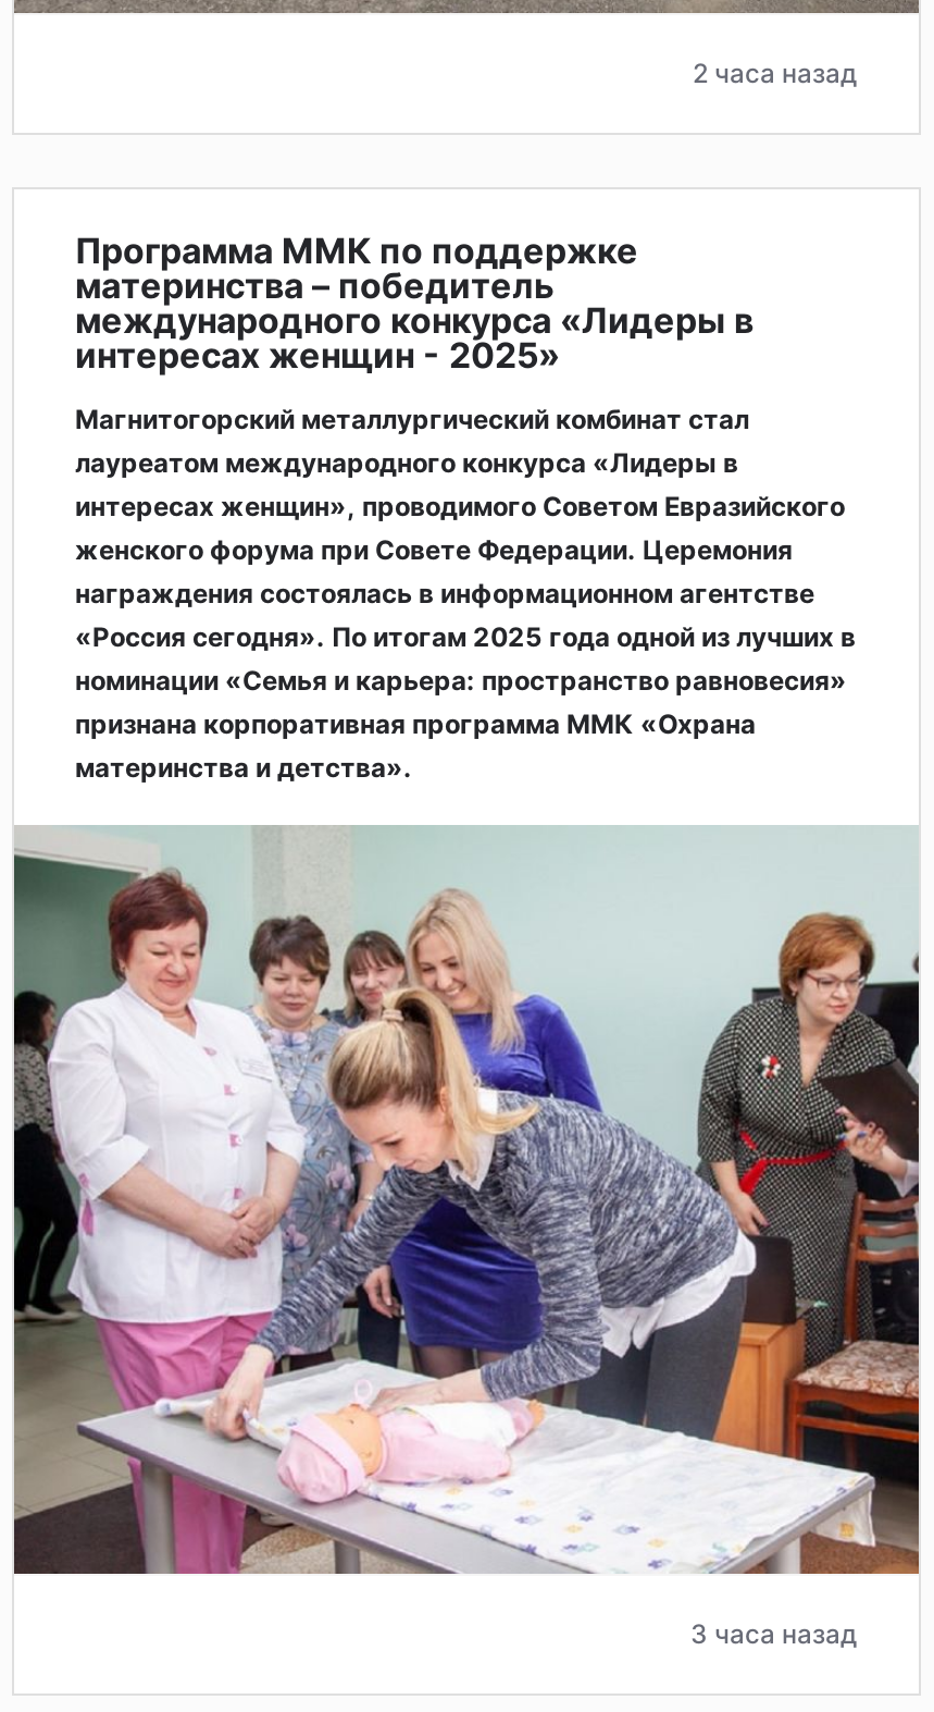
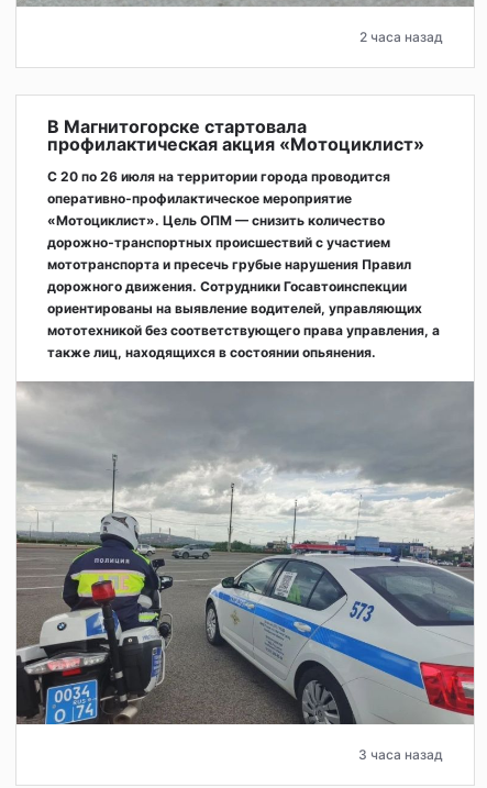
- Программа ММК по поддержке
- материнства – победитель
- международного конкурса «Лидеры в
- интересах женщин - 2025»
+ В Магнитогорске стартовала
+ профилактическая акция «Мотоциклист»

- Магнитогорский металлургический комбинат стал
- лауреатом международного конкурса «Лидеры в
- интересах женщин», проводимого Советом Евразийского
- женского форума при Совете Федерации. Церемония
- награждения состоялась в информационном агентстве
- «Россия сегодня». По итогам 2025 года одной из лучших в
- номинации «Семья и карьера: пространство равновесия»
- признана корпоративная программа ММК «Охрана
- материнства и детства».
+ С 20 по 26 июля на территории города проводится
+ оперативно‑профилактическое мероприятие
+ «Мотоциклист». Цель ОПМ — снизить количество
+ дорожно‑транспортных происшествий с участием
+ мототранспорта и пресечь грубые нарушения Правил
+ дорожного движения. Сотрудники Госавтоинспекции
+ ориентированы на выявление водителей, управляющих
+ мототехникой без соответствующего права управления, а
+ также лиц, находящихся в состоянии опьянения.

- [image]
+ [image]
